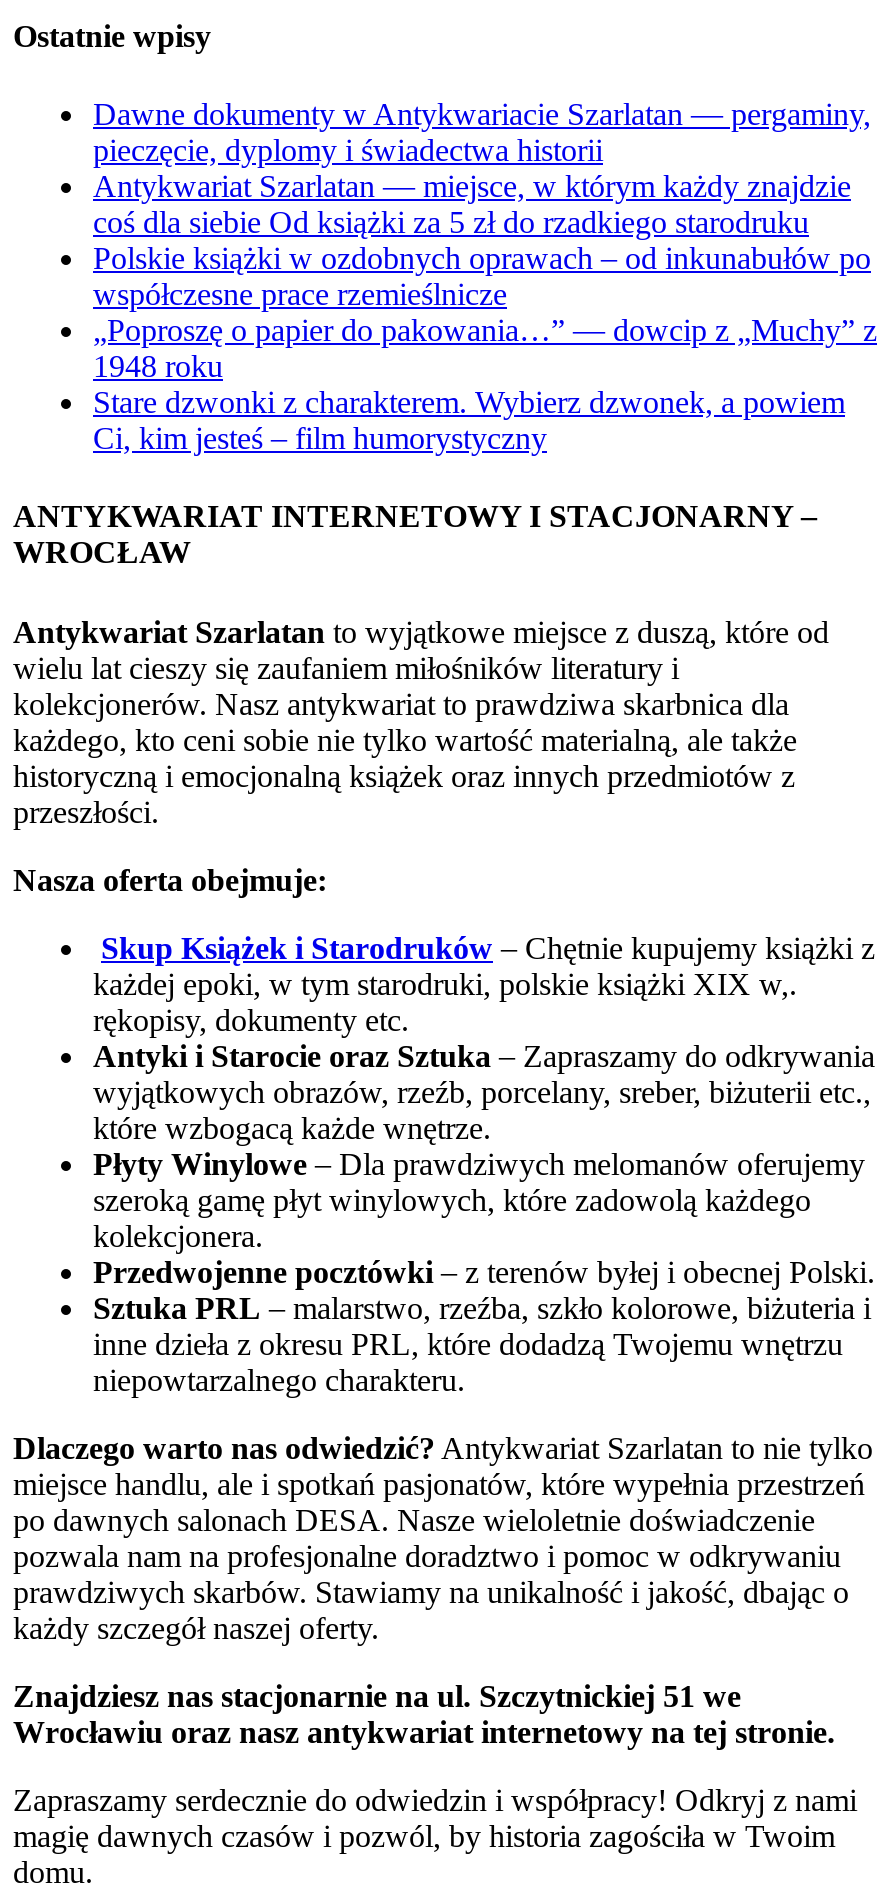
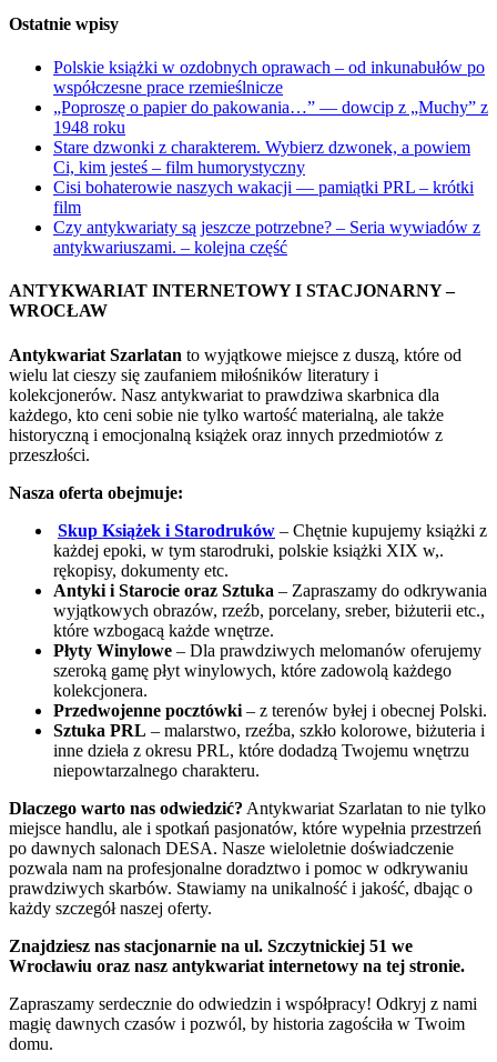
- Dawne dokumenty w Antykwariacie Szarlatan — pergaminy,
- pieczęcie, dyplomy i świadectwa historii
- Antykwariat Szarlatan — miejsce, w którym każdy znajdzie
- coś dla siebie Od książki za 5 zł do rzadkiego starodruku

moved up: Polskie książki w ozdobnych oprawach – od inkunabułów po | współczesne prace rzemieślnicze | „Poproszę o papier do pakowania…” — dowcip z „Muchy” z | 1948 roku | Stare dzwonki z charakterem. Wybierz dzwonek, a powiem | Ci, kim jesteś – film humorystyczny

+ Cisi bohaterowie naszych wakacji — pamiątki PRL – krótki
+ film
+ Czy antykwariaty są jeszcze potrzebne? – Seria wywiadów z
+ antykwariuszami. – kolejna część
